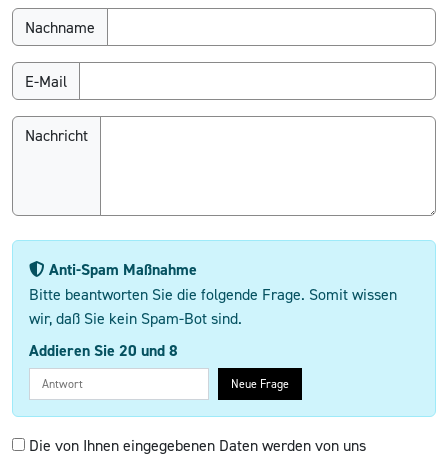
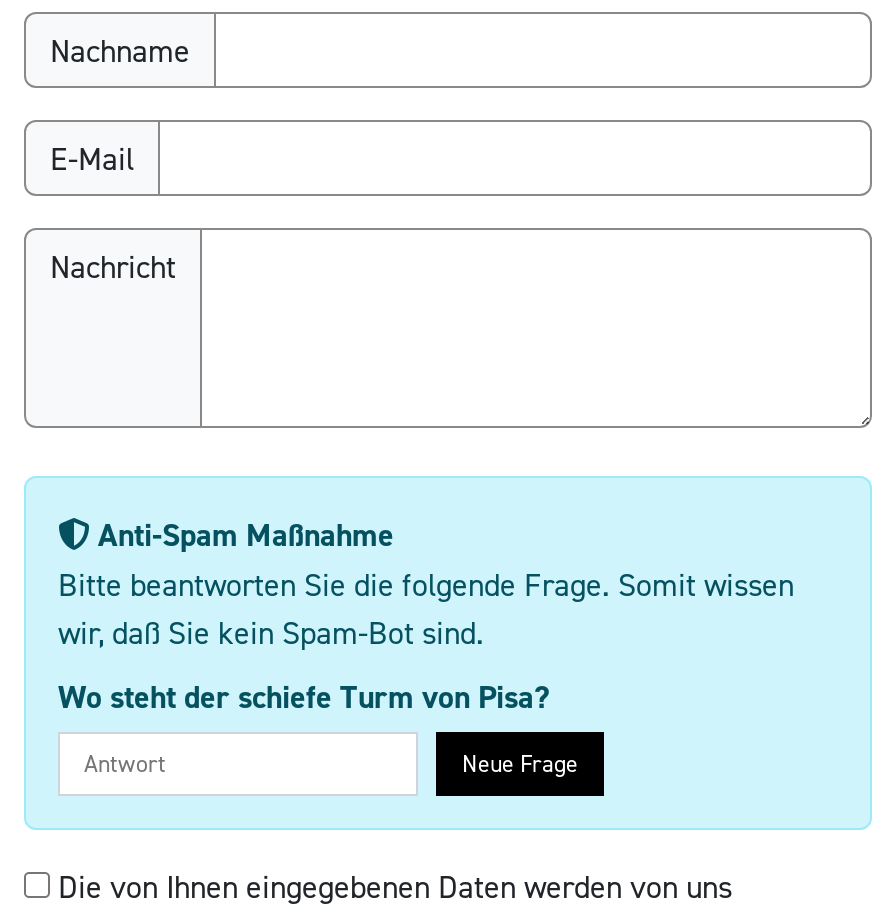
- Addieren Sie 20 und 8
+ Wo steht der schiefe Turm von Pisa?
